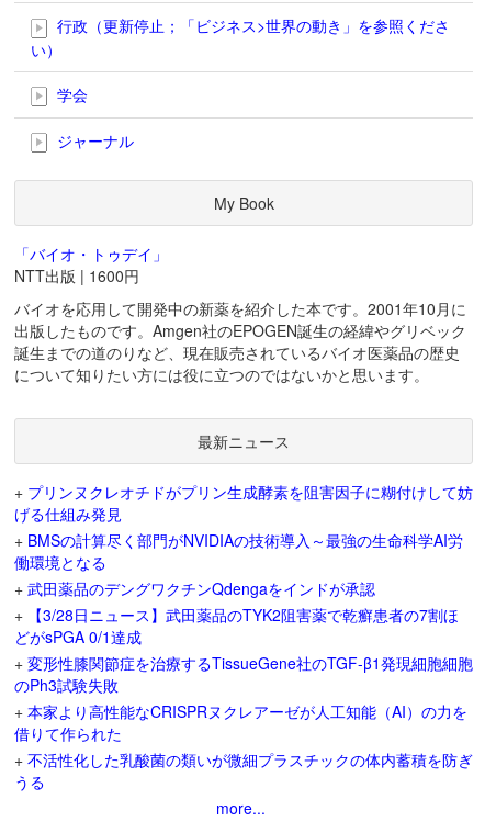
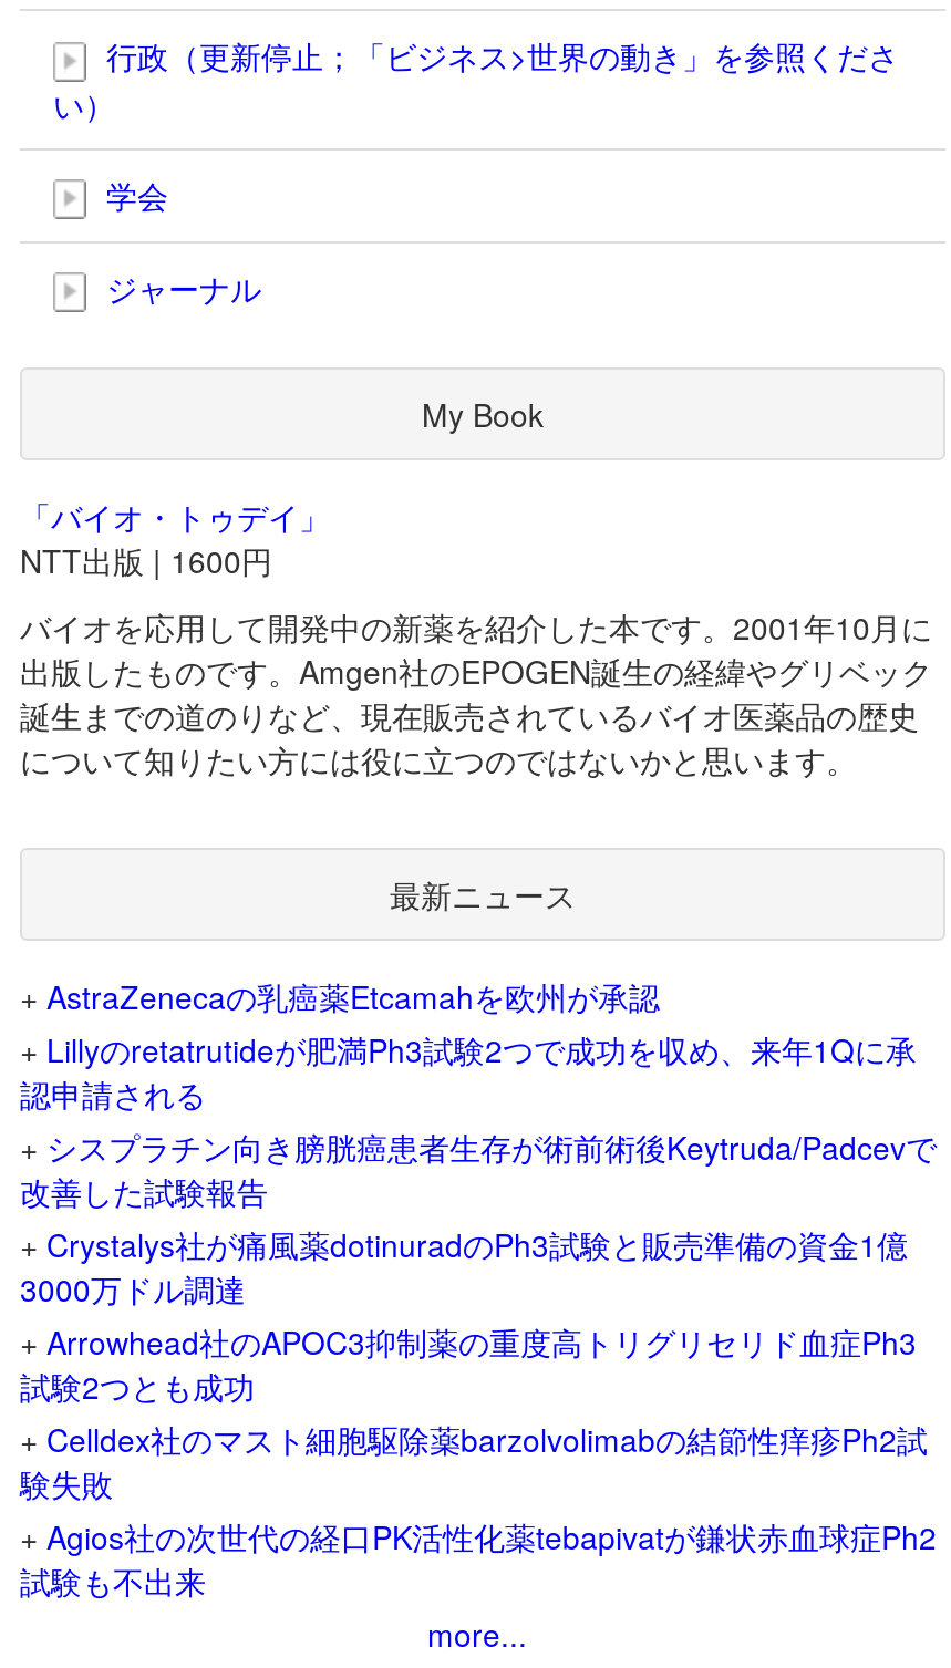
- +プリンヌクレオチドがプリン生成酵素を阻害因子に糊付けして妨
- げる仕組み発見
- + BMSの計算尽く部門がNVIDIAの技術導入～最強の生命科学AI労
- 働環境となる
- +武田薬品のデングワクチンQdengaをインドが承認
- +【3/28日ニュース】武田薬品のTYK2阻害薬で乾癬患者の7割ほ
- どがsPGA 0/1達成
- +変形性膝関節症を治療するTissueGene社のTGF-β1発現細胞細胞
- のPh3試験失敗
- +本家より高性能なCRISPRヌクレアーゼが人工知能（AI）の力を
- 借りて作られた
- +不活性化した乳酸菌の類いが微細プラスチックの体内蓄積を防ぎ
- うる
+ + AstraZenecaの乳癌薬Etcamahを欧州が承認
+ + Lillyのretatrutideが肥満Ph3試験2つで成功を収め、来年1Qに承
+ 認申請される
+ +シスプラチン向き膀胱癌患者生存が術前術後Keytruda/Padcevで
+ 改善した試験報告
+ + Crystalys社が痛風薬dotinuradのPh3試験と販売準備の資金1億
+ 3000万ドル調達
+ + Arrowhead社のAPOC3抑制薬の重度高トリグリセリド血症Ph3
+ 試験2つとも成功
+ + Celldex社のマスト細胞駆除薬barzolvolimabの結節性痒疹Ph2試
+ 験失敗
+ + Agios社の次世代の経口PK活性化薬tebapivatが鎌状赤血球症Ph2
+ 試験も不出来
